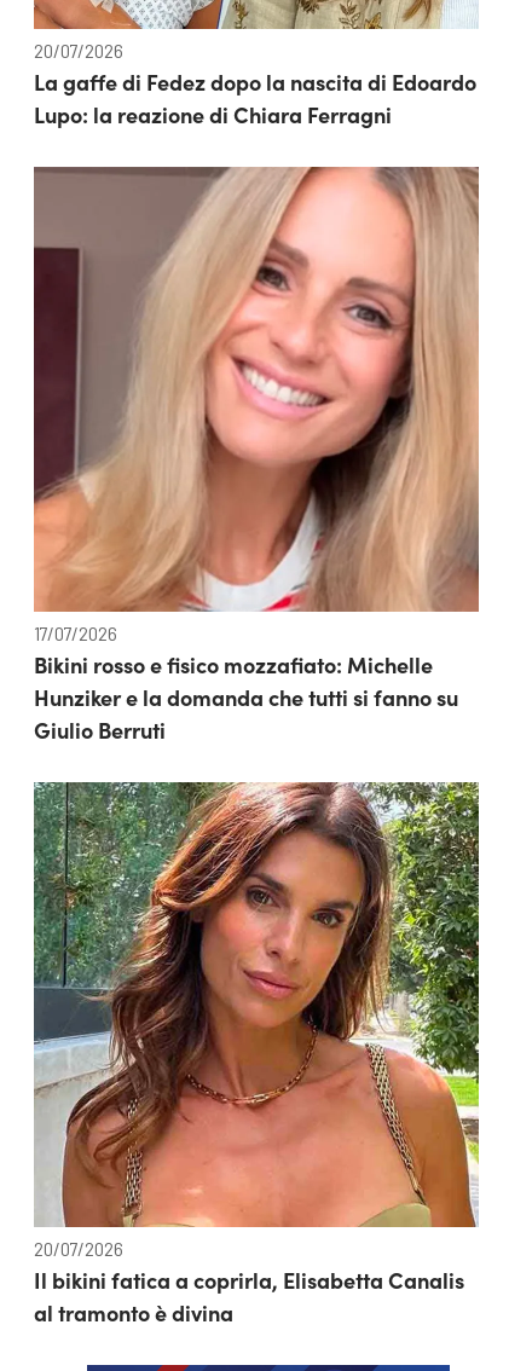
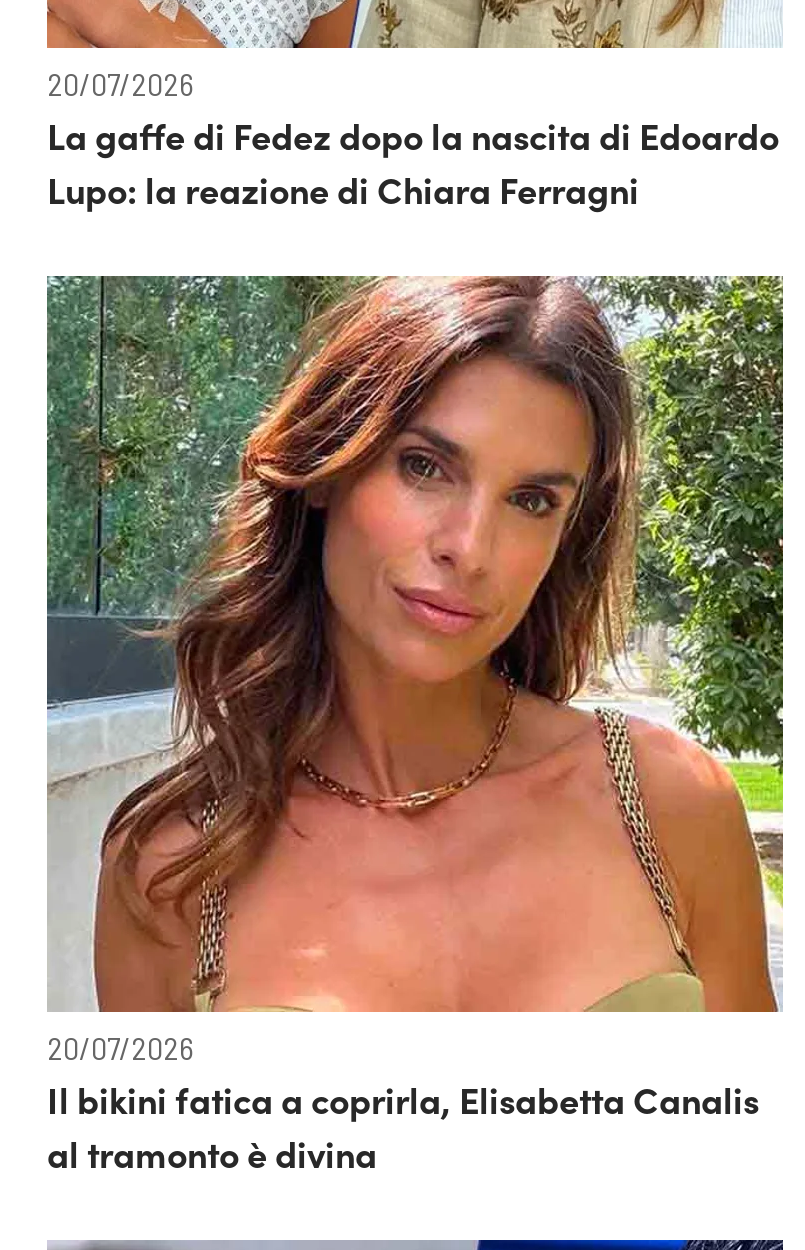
- [image]
- 17/07/2026
- Bikini rosso e fisico mozzafiato: Michelle
- Hunziker e la domanda che tutti si fanno su
- Giulio Berruti
